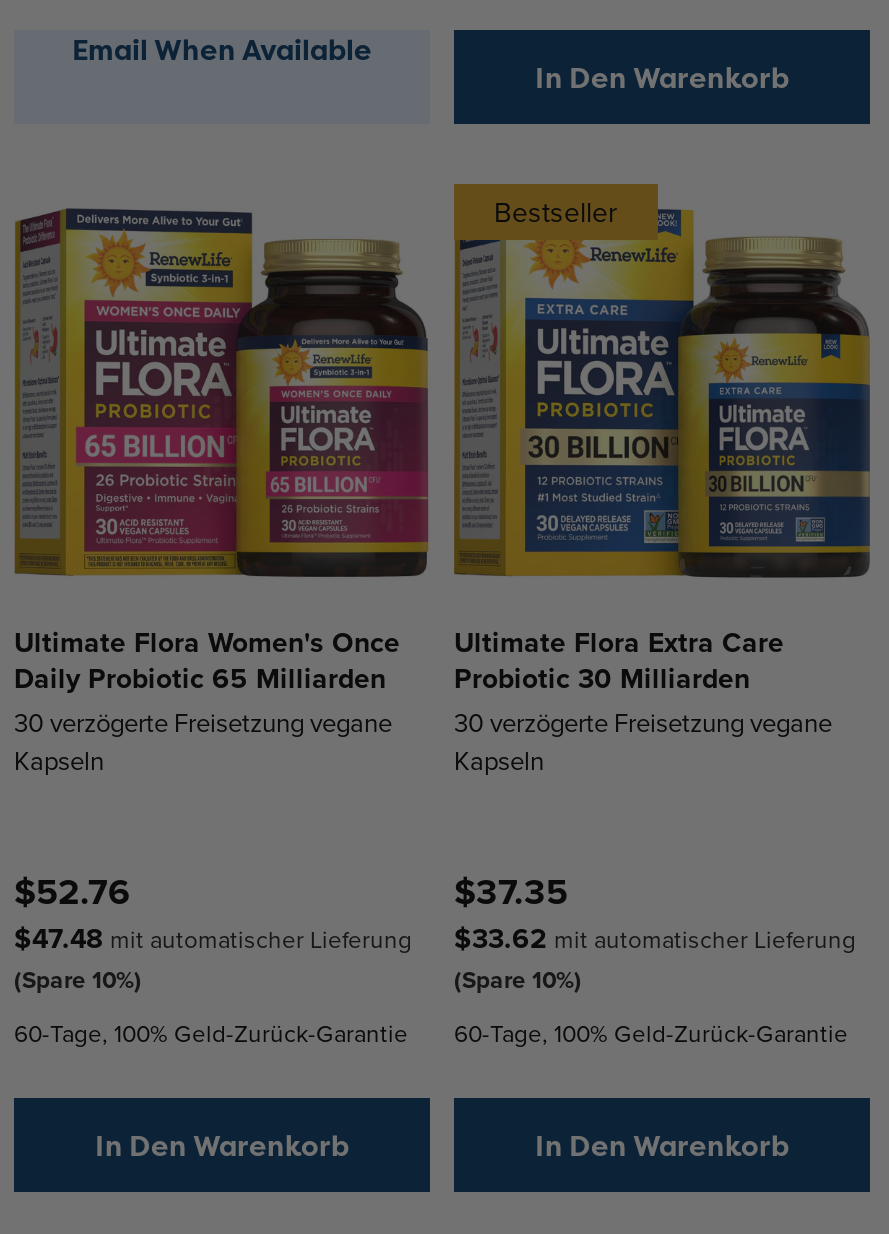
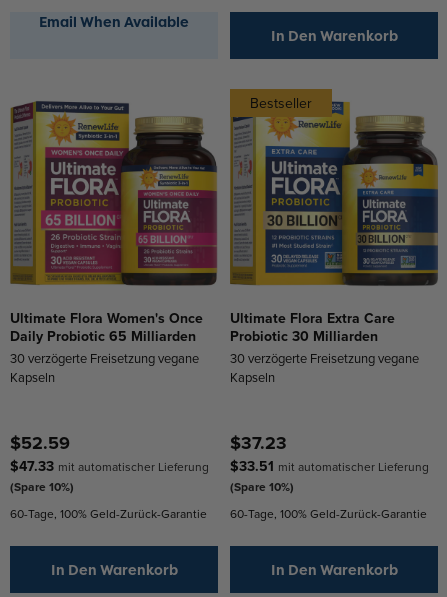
- $52.76
+ $52.59

- $37.35
+ $37.23

- $47.48 mit automatischer Lieferung
+ $47.33 mit automatischer Lieferung

- $33.62 mit automatischer Lieferung
+ $33.51 mit automatischer Lieferung
